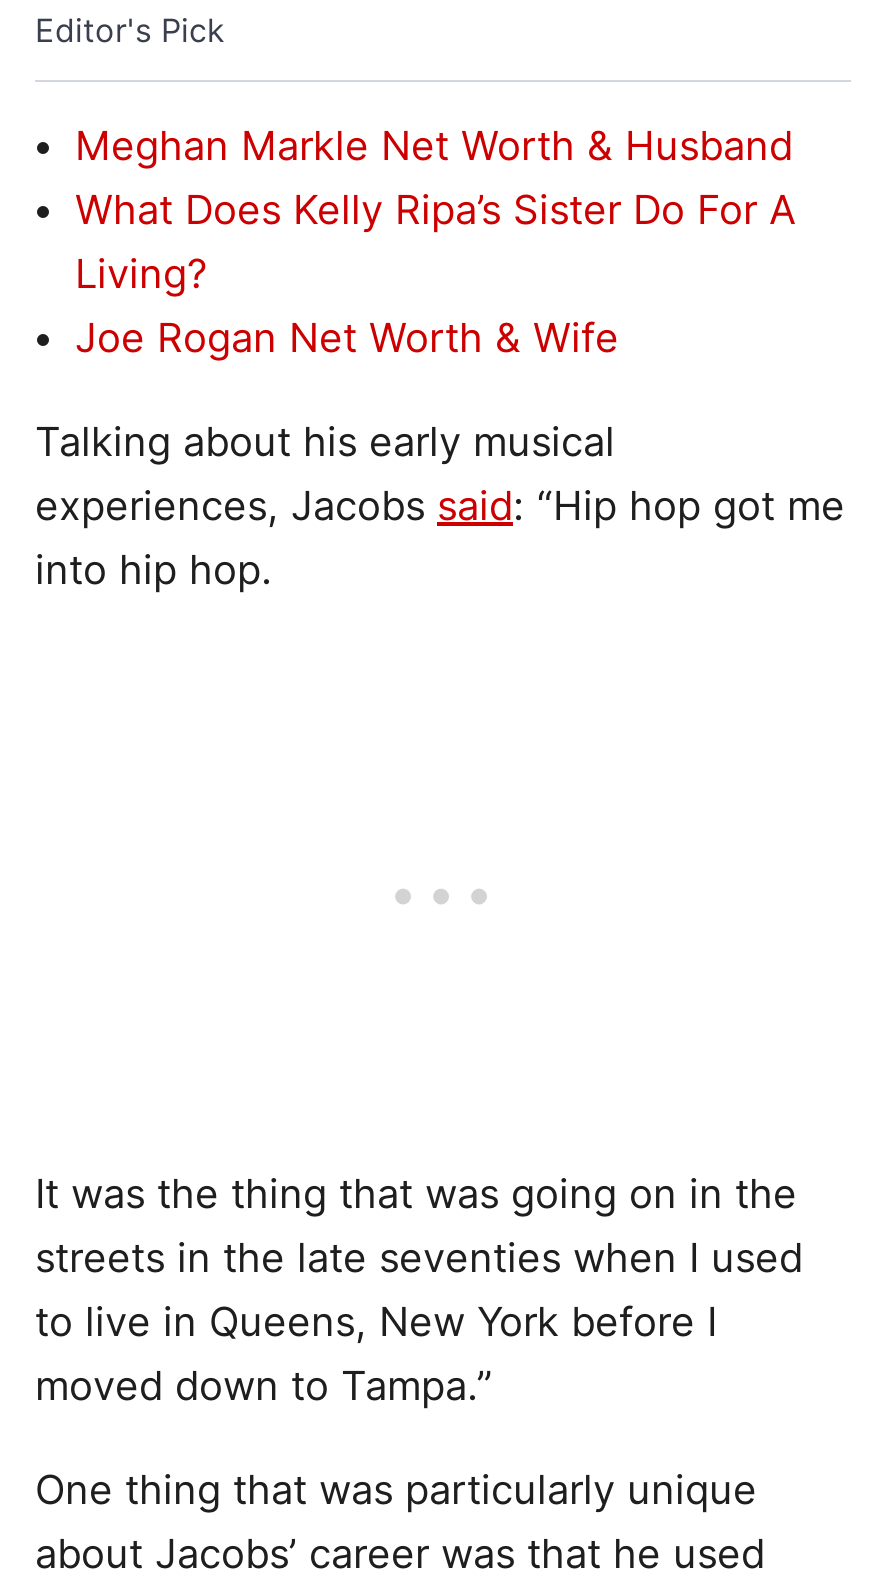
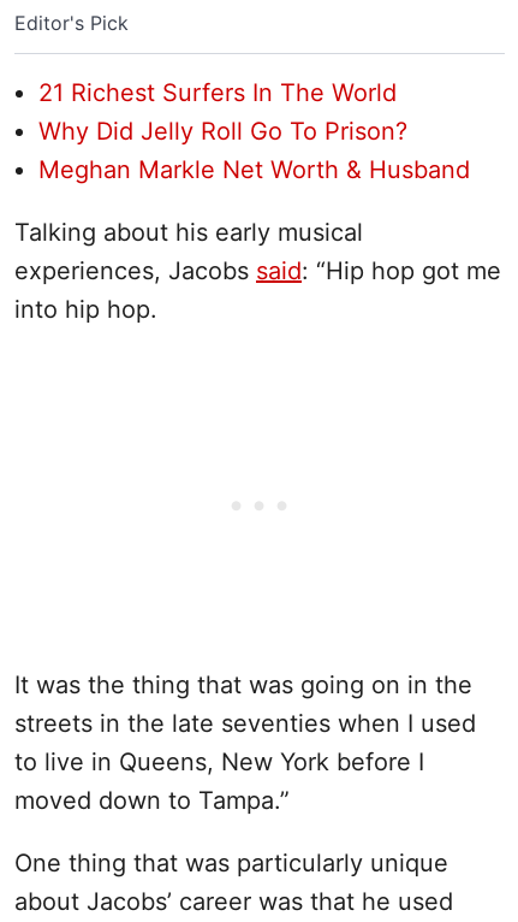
+ 21 Richest Surfers In The World
+ Why Did Jelly Roll Go To Prison?

moved down: Meghan Markle Net Worth & Husband

- What Does Kelly Ripa’s Sister Do For A
- Living?
- Joe Rogan Net Worth & Wife
